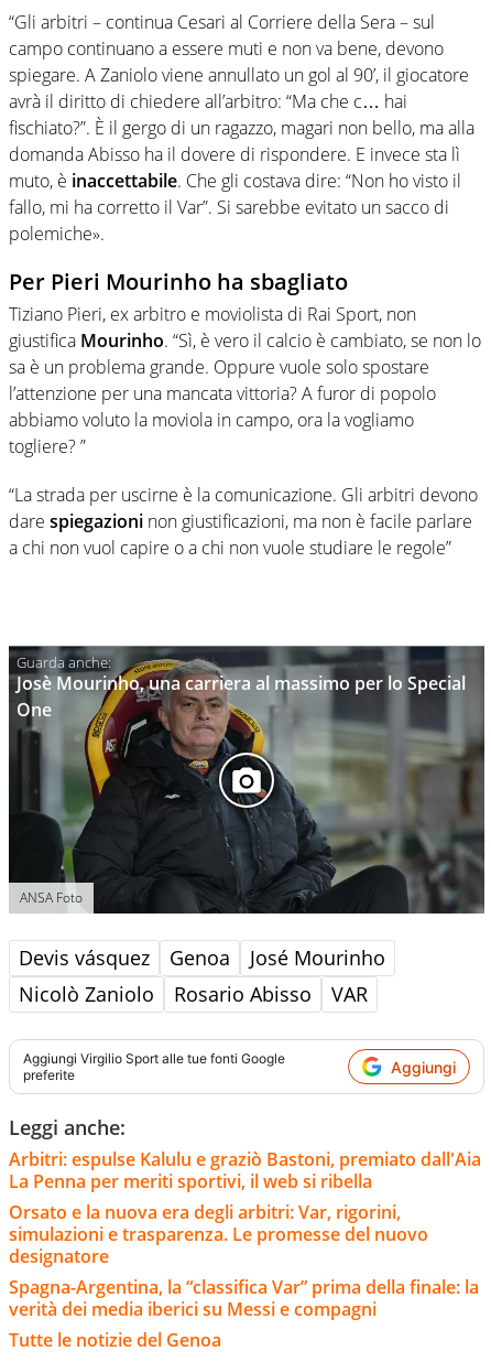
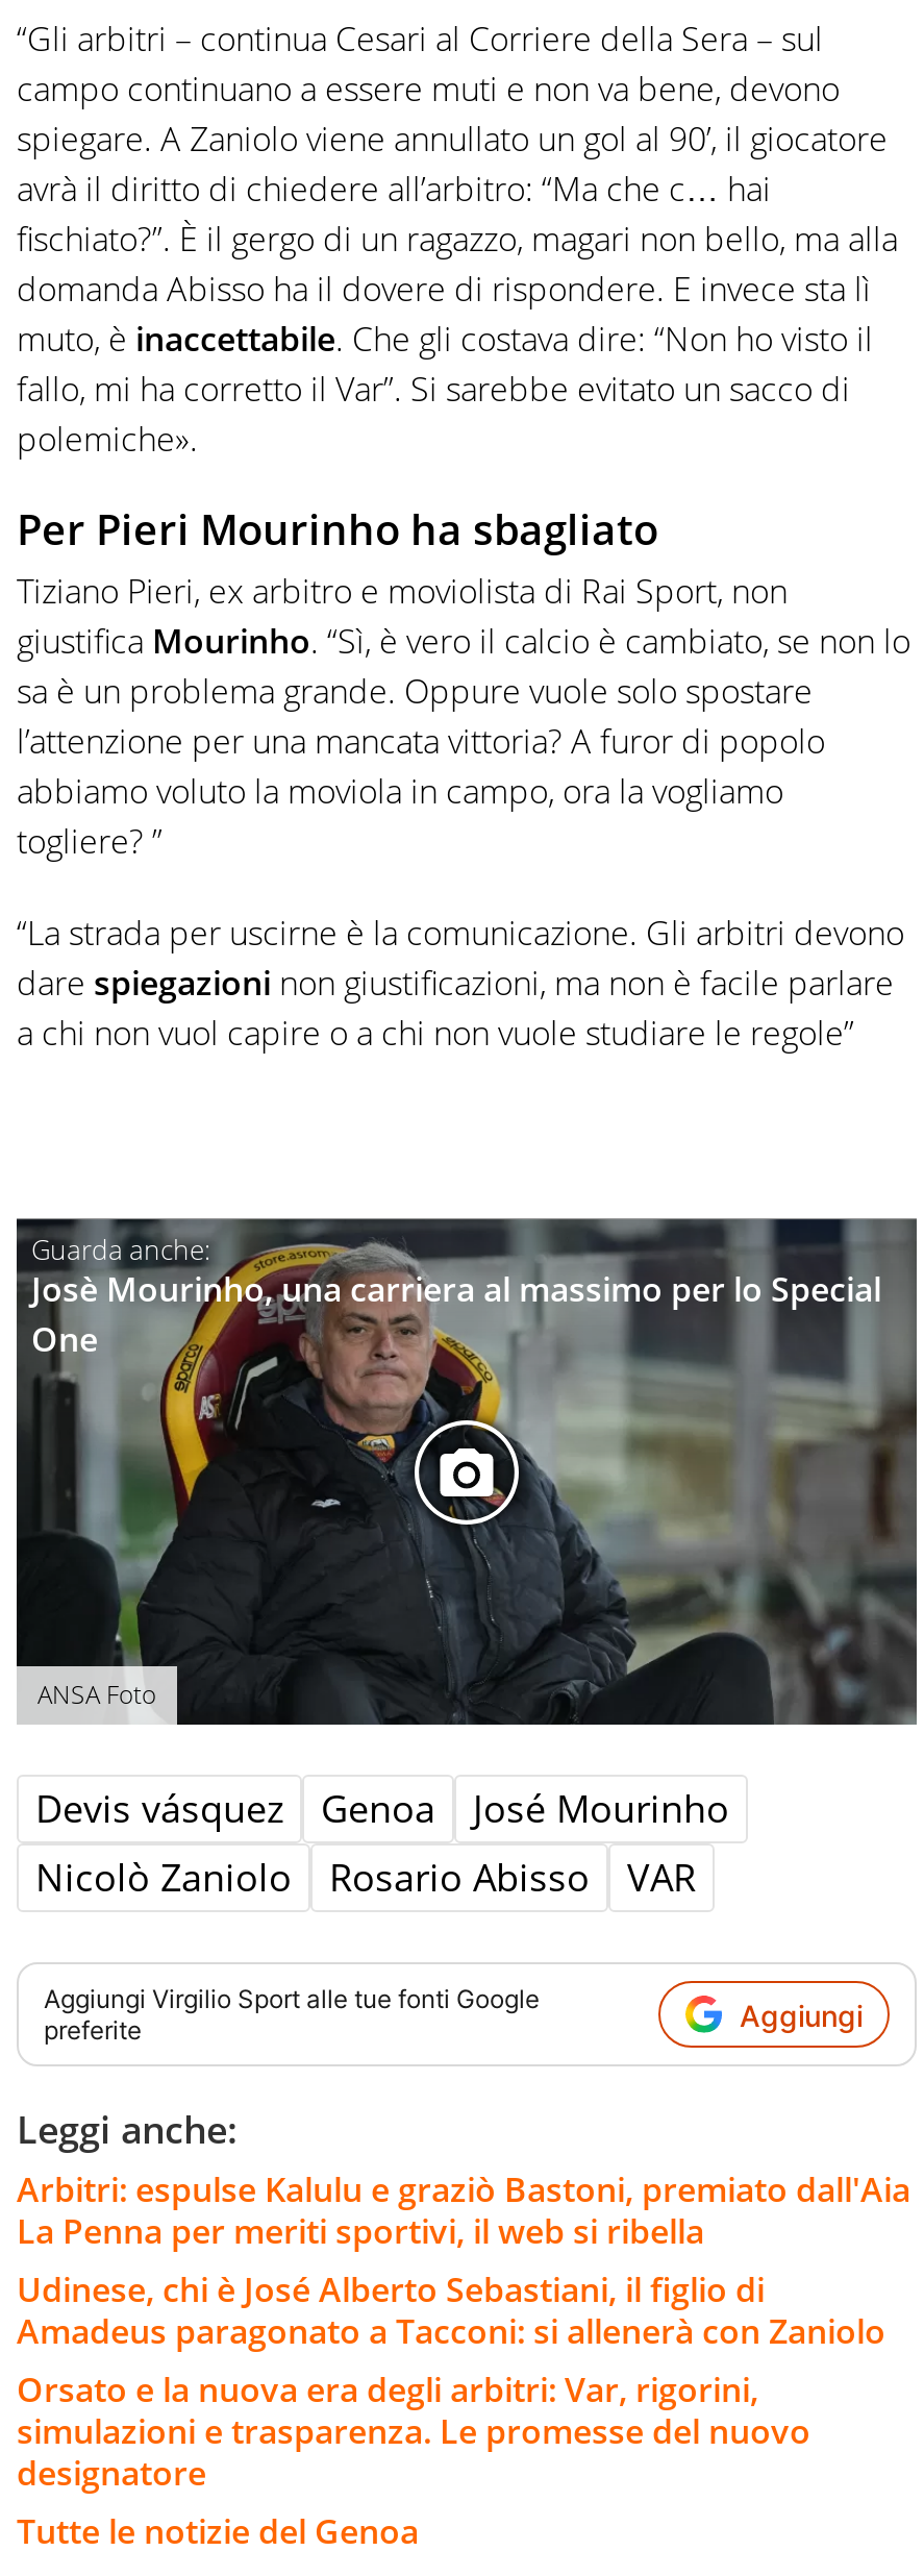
+ Udinese, chi è José Alberto Sebastiani, il figlio di
+ Amadeus paragonato a Tacconi: si allenerà con Zaniolo

moved down: Orsato e la nuova era degli arbitri: Var, rigorini, | simulazioni e trasparenza. Le promesse del nuovo | designatore

- Spagna-Argentina, la “classifica Var” prima della finale: la
- verità dei media iberici su Messi e compagni
